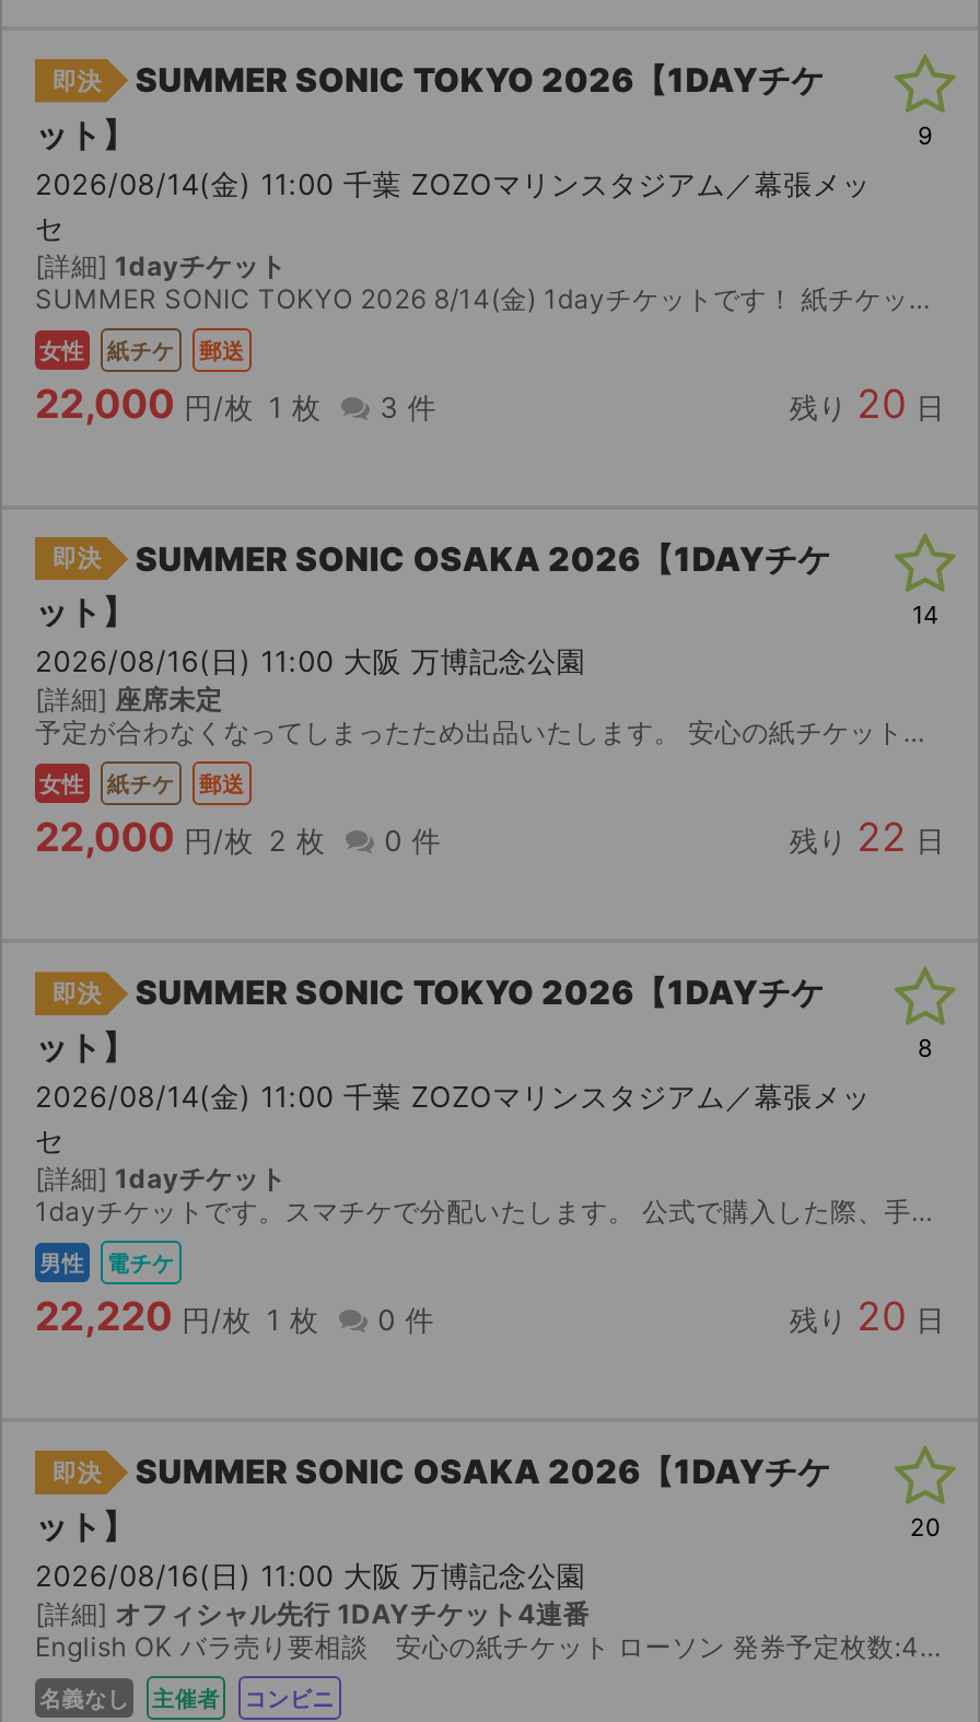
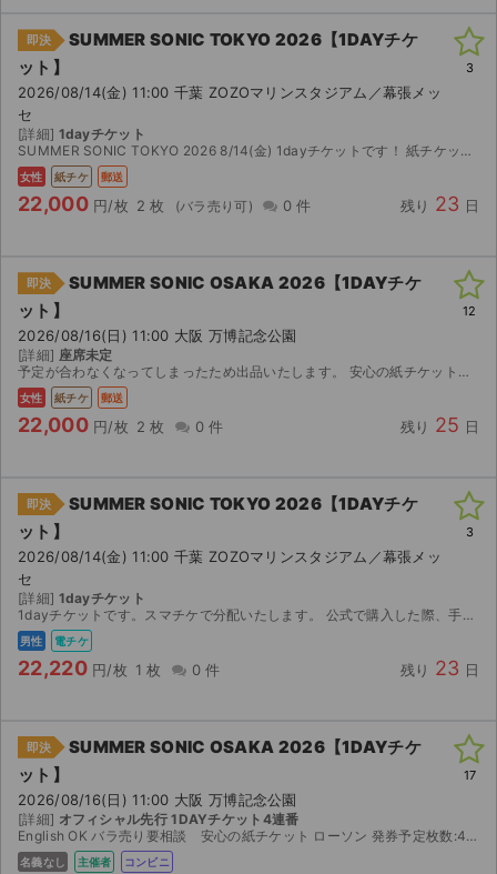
- 9
+ 3

- 22,000 円/枚 1 枚
+ 22,000 円/枚 2 枚

- 3 件
+ 0 件

- 残り 20 日
+ 残り 23 日

- 14
+ 12

- 残り 22 日
+ 残り 25 日

- 8
+ 3

- 残り 20 日
+ 残り 23 日

- 20
+ 17
